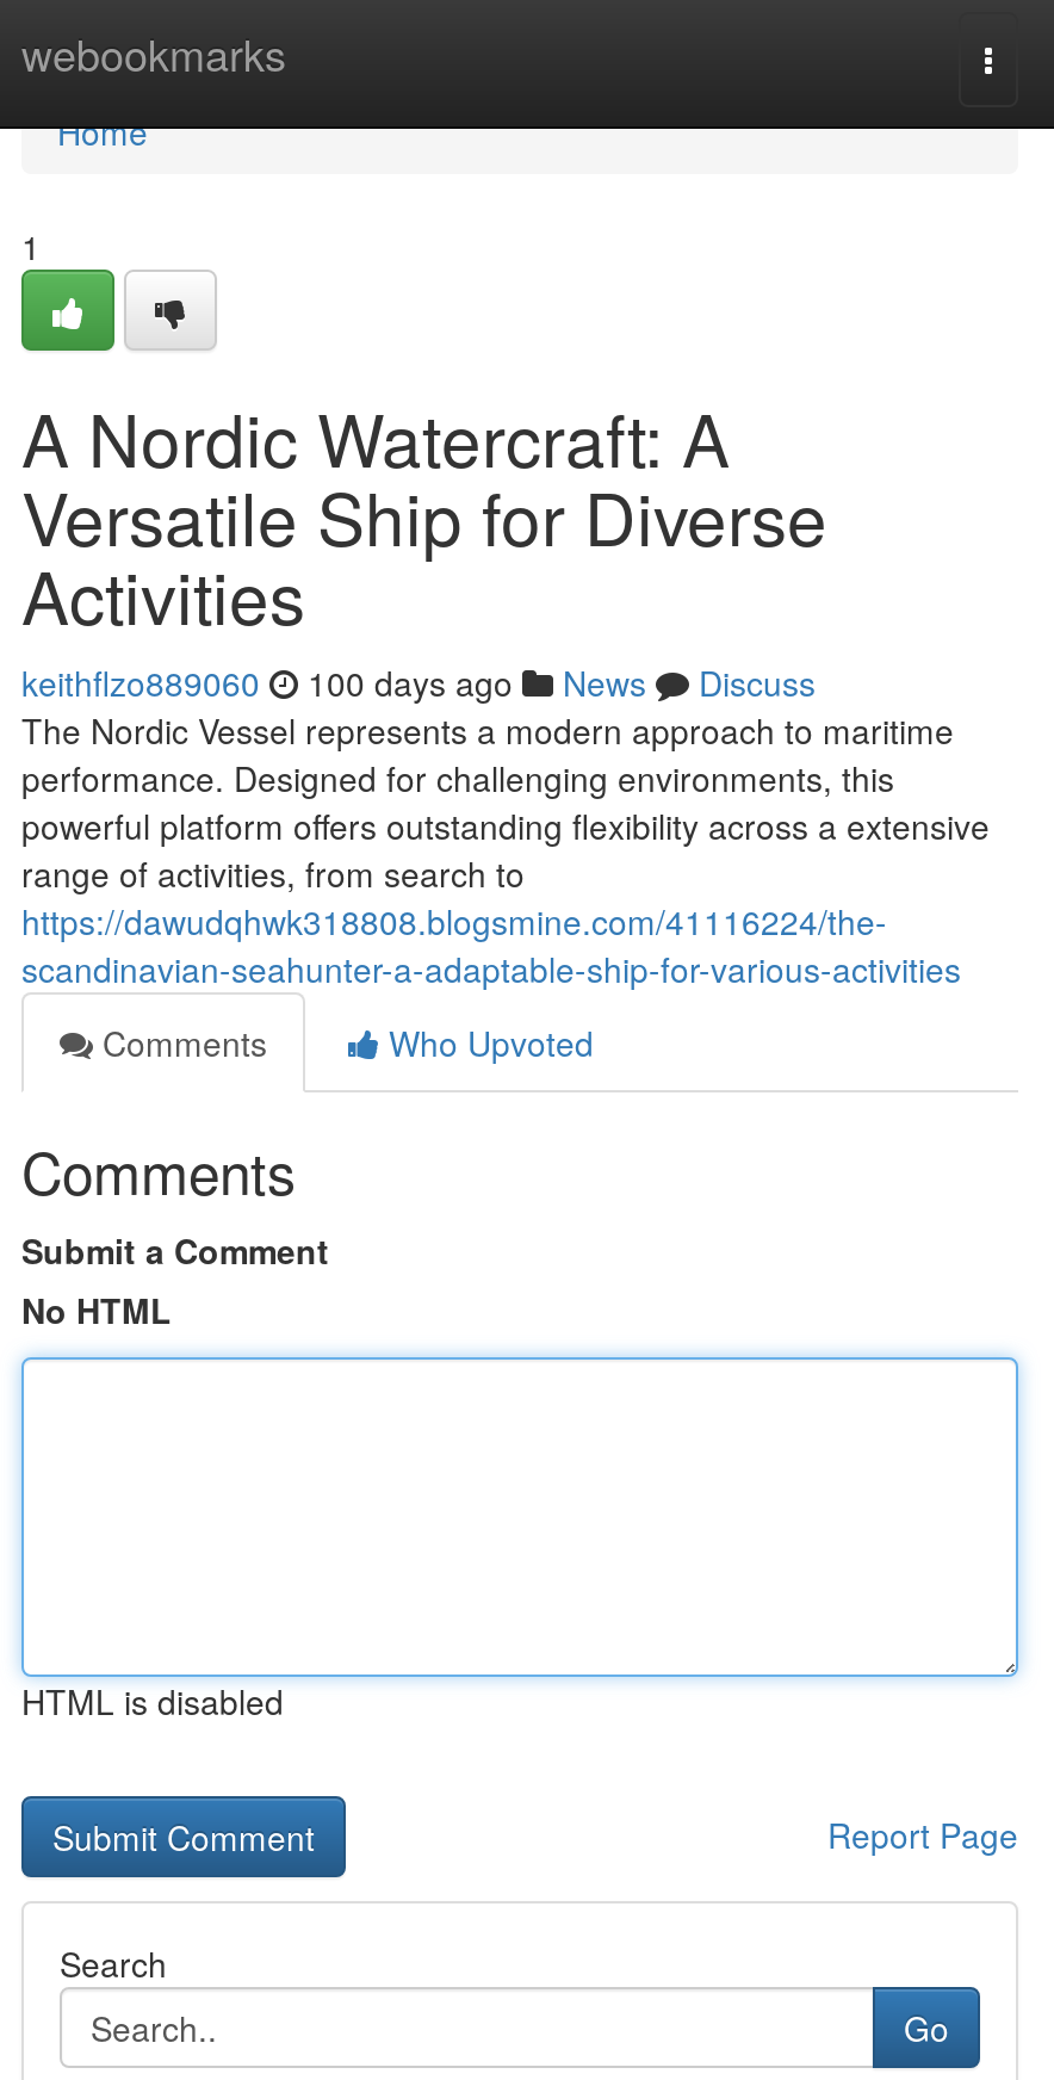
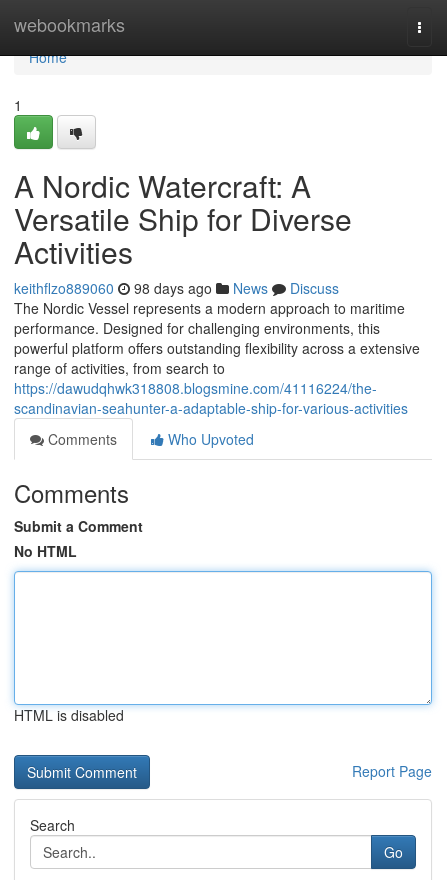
- keithflzo889060 100 days ago News Discuss
+ keithflzo889060 98 days ago News Discuss
